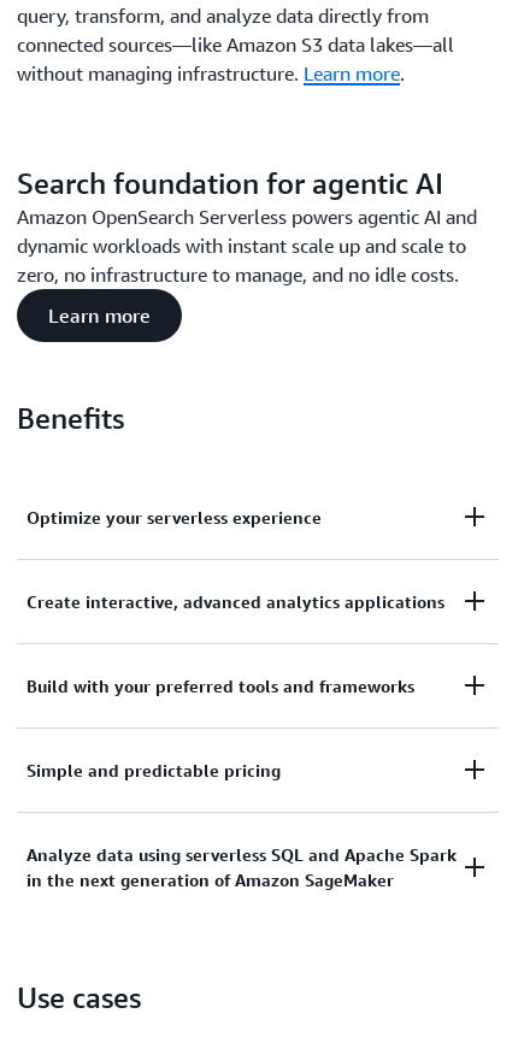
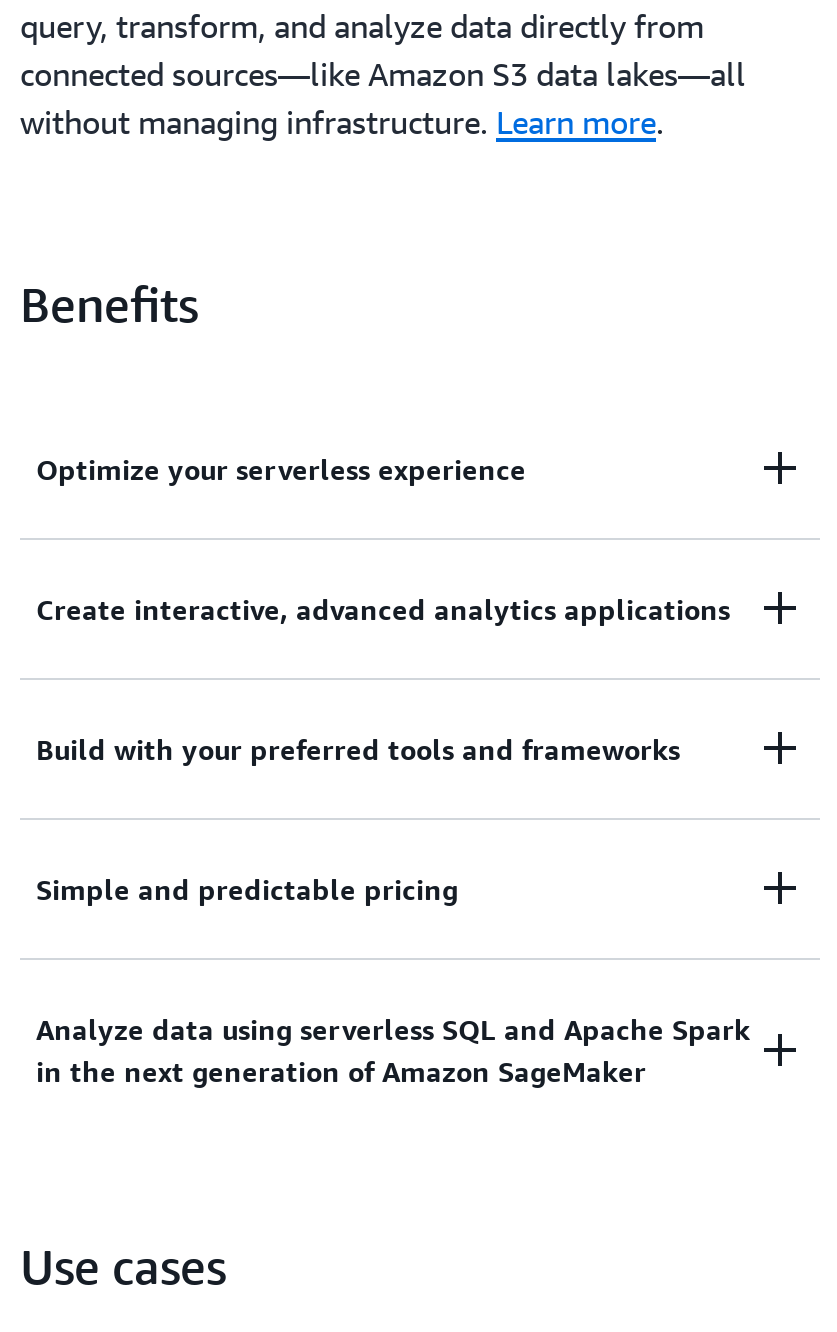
- Search foundation for agentic AI
- Amazon OpenSearch Serverless powers agentic AI and
- dynamic workloads with instant scale up and scale to
- zero, no infrastructure to manage, and no idle costs.
- Learn more
